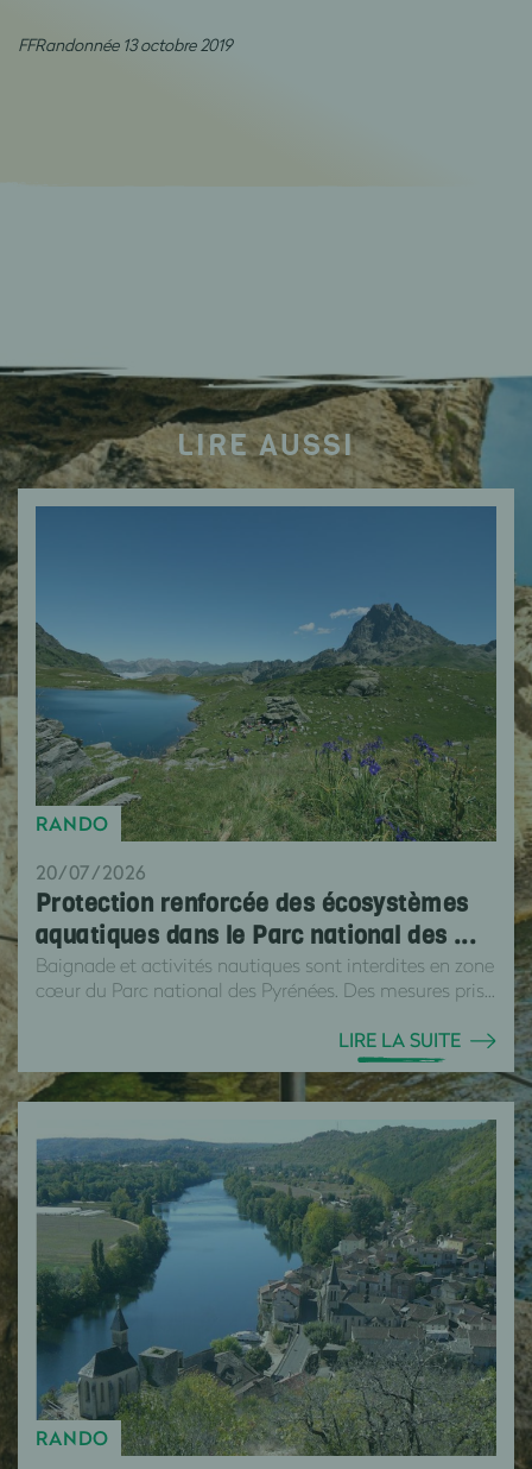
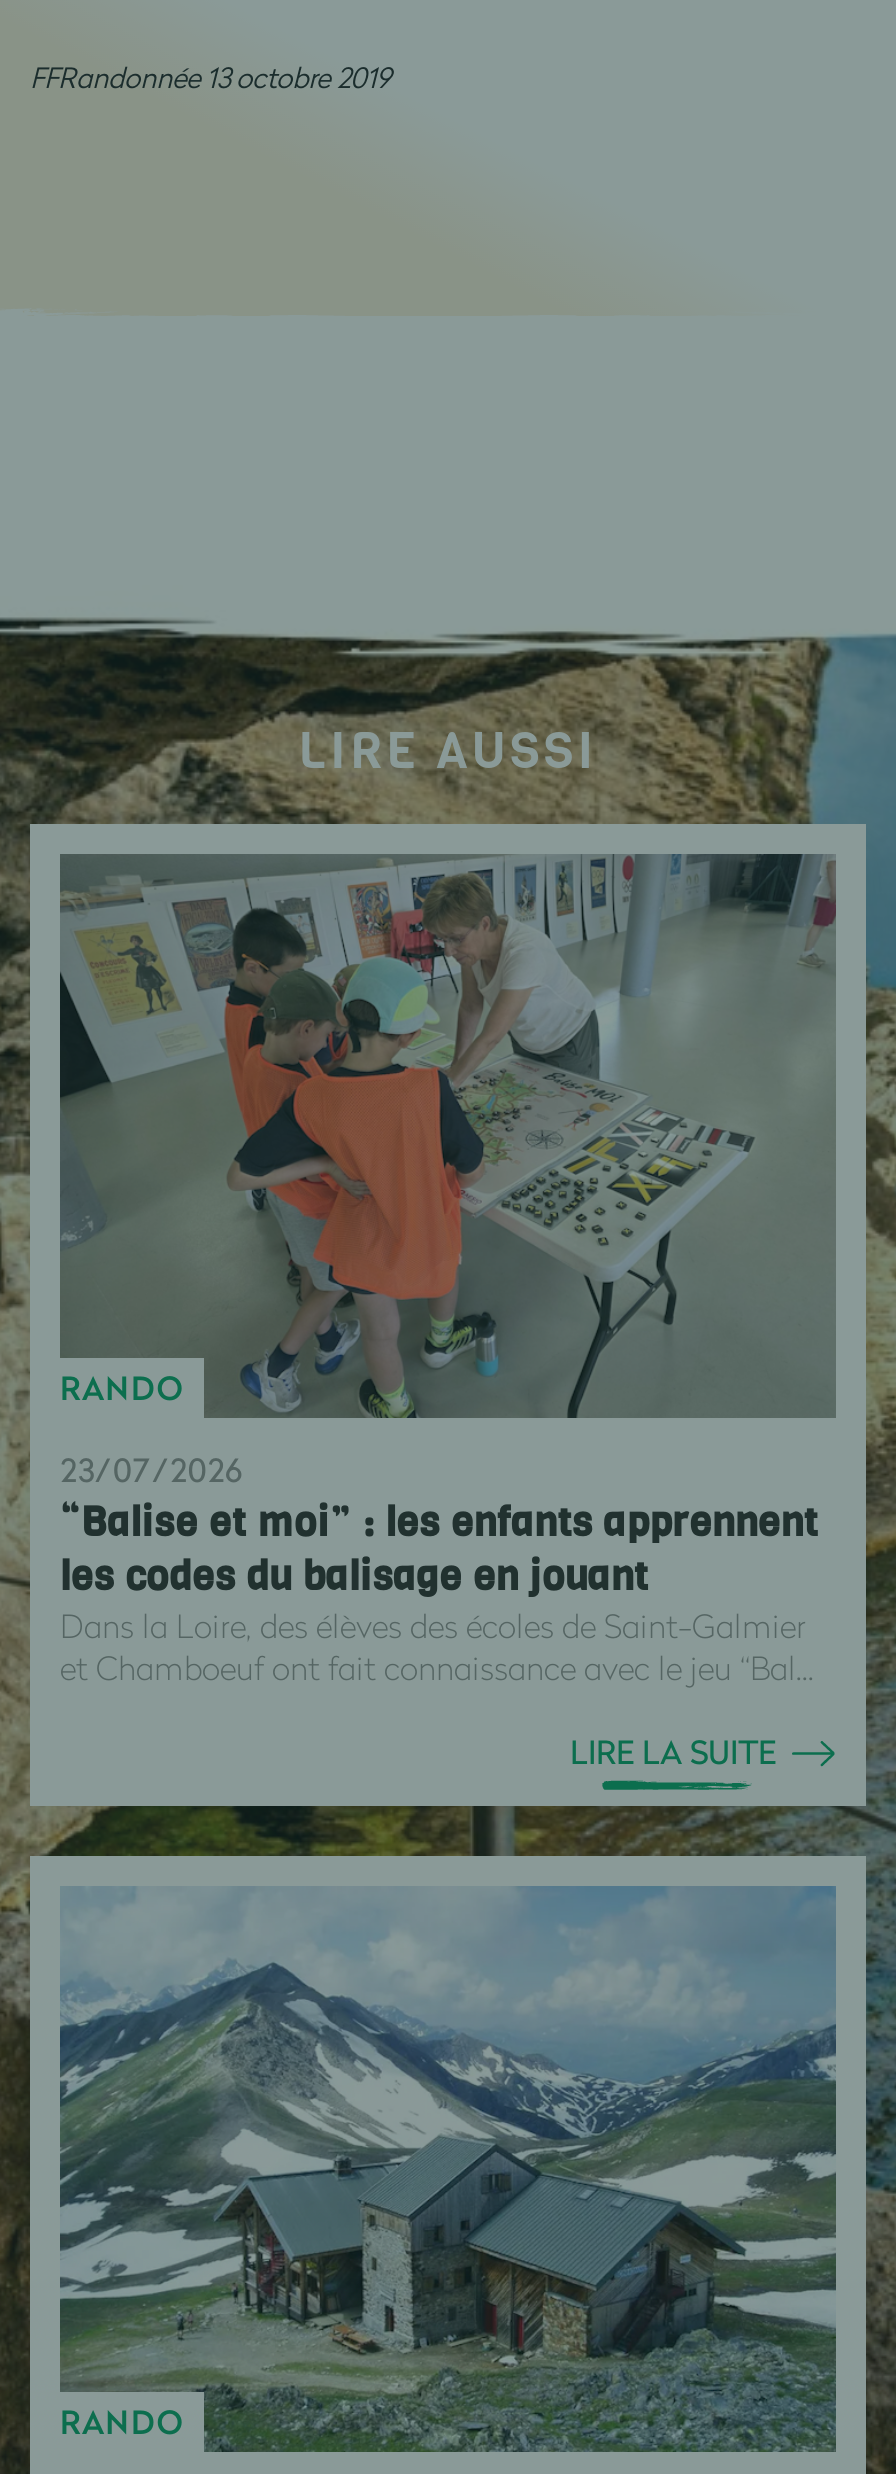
- [image]
- 20/07/2026
- Protection renforcée des écosystèmes
- aquatiques dans le Parc national des ...
- Baignade et activités nautiques sont interdites en zone
- cœur du Parc national des Pyrénées. Des mesures pris...
+ [image]
+ 23/07/2026
+ “Balise et moi” : les enfants apprennent
+ les codes du balisage en jouant
+ Dans la Loire, des élèves des écoles de Saint-Galmier
+ et Chamboeuf ont fait connaissance avec le jeu “Bal...

- [image]
+ [image]
